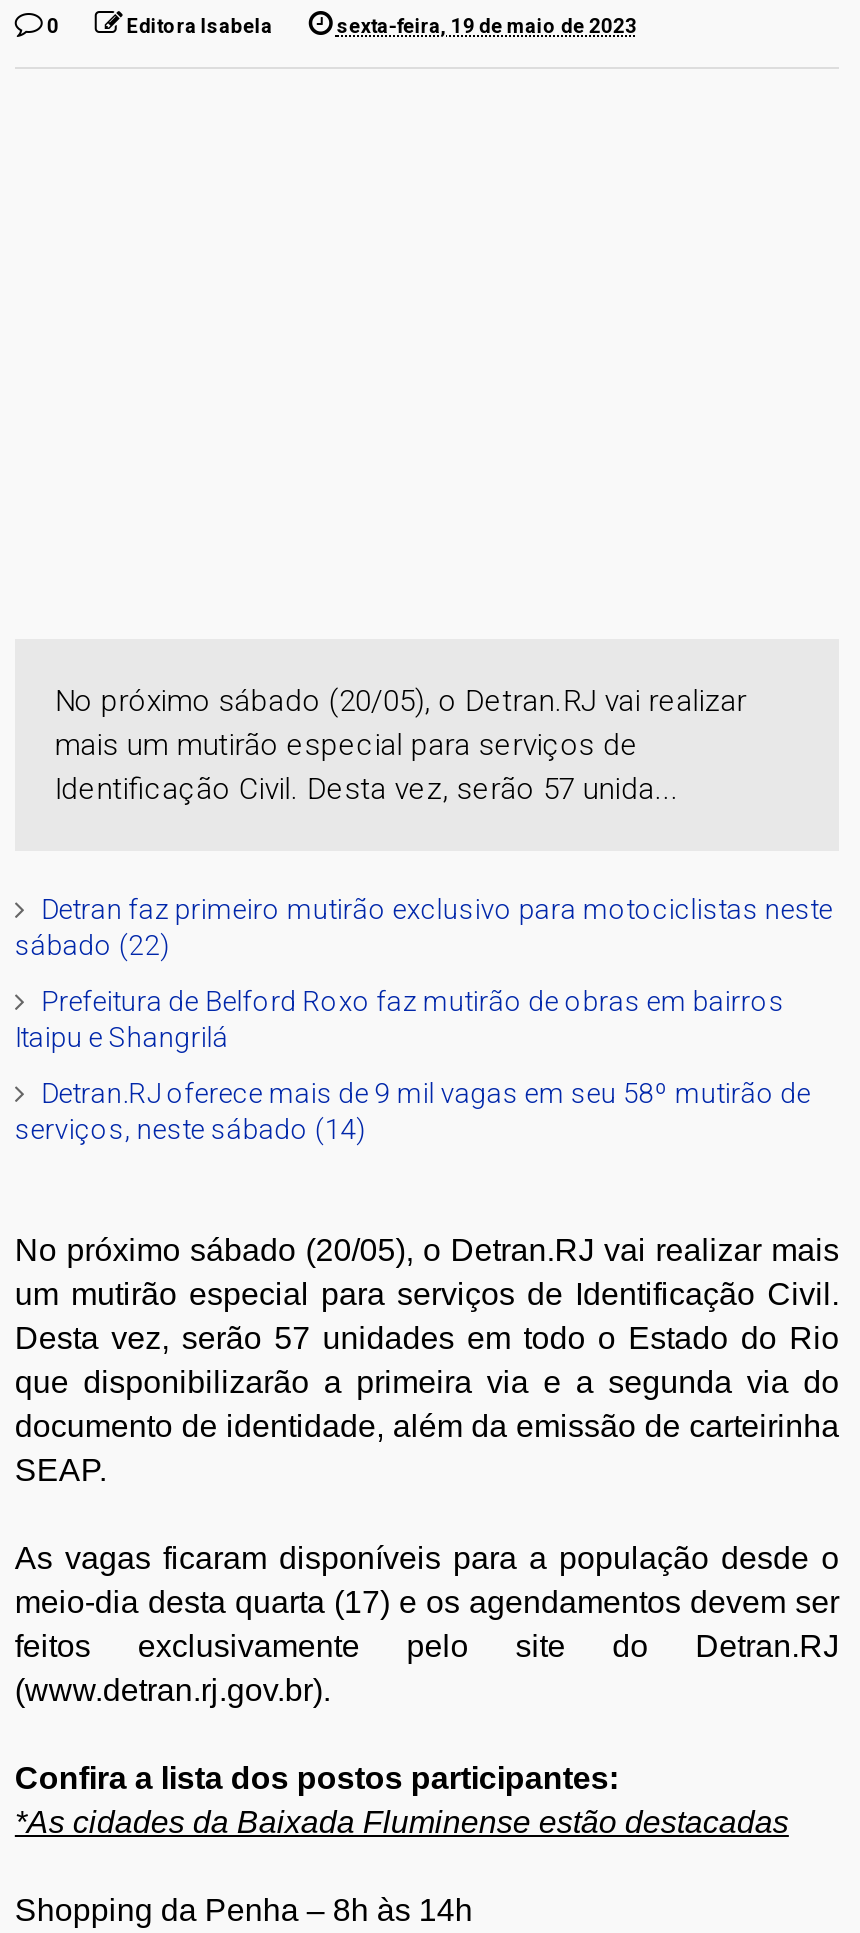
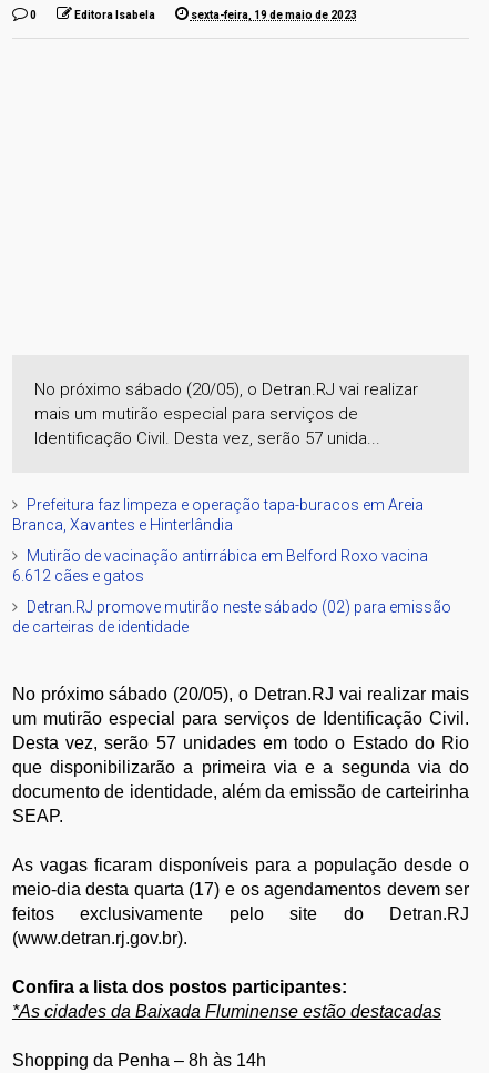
- Detran faz primeiro mutirão exclusivo para motociclistas neste
- sábado (22)
+ Prefeitura faz limpeza e operação tapa-buracos em Areia
+ Branca, Xavantes e Hinterlândia

- Prefeitura de Belford Roxo faz mutirão de obras em bairros
- Itaipu e Shangrilá
+ Mutirão de vacinação antirrábica em Belford Roxo vacina
+ 6.612 cães e gatos

- Detran.RJ oferece mais de 9 mil vagas em seu 58º mutirão de
- serviços, neste sábado (14)
+ Detran.RJ promove mutirão neste sábado (02) para emissão
+ de carteiras de identidade
